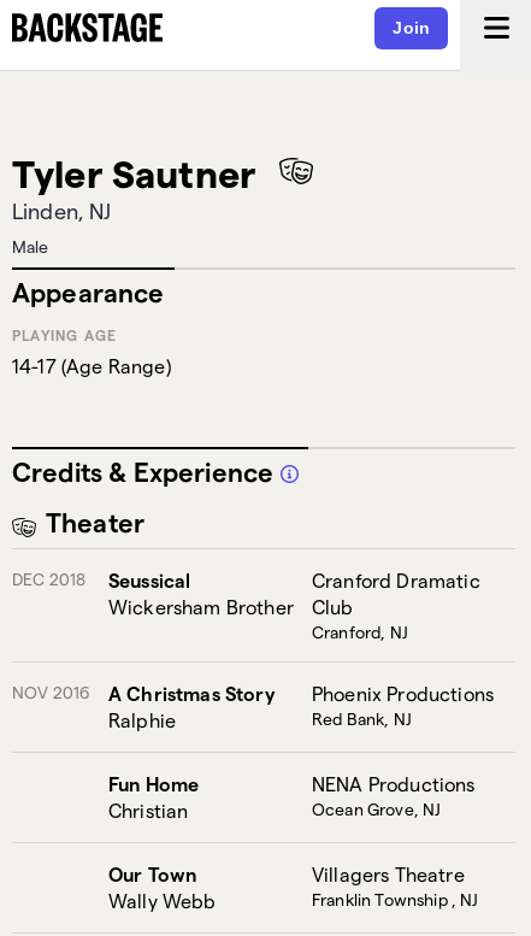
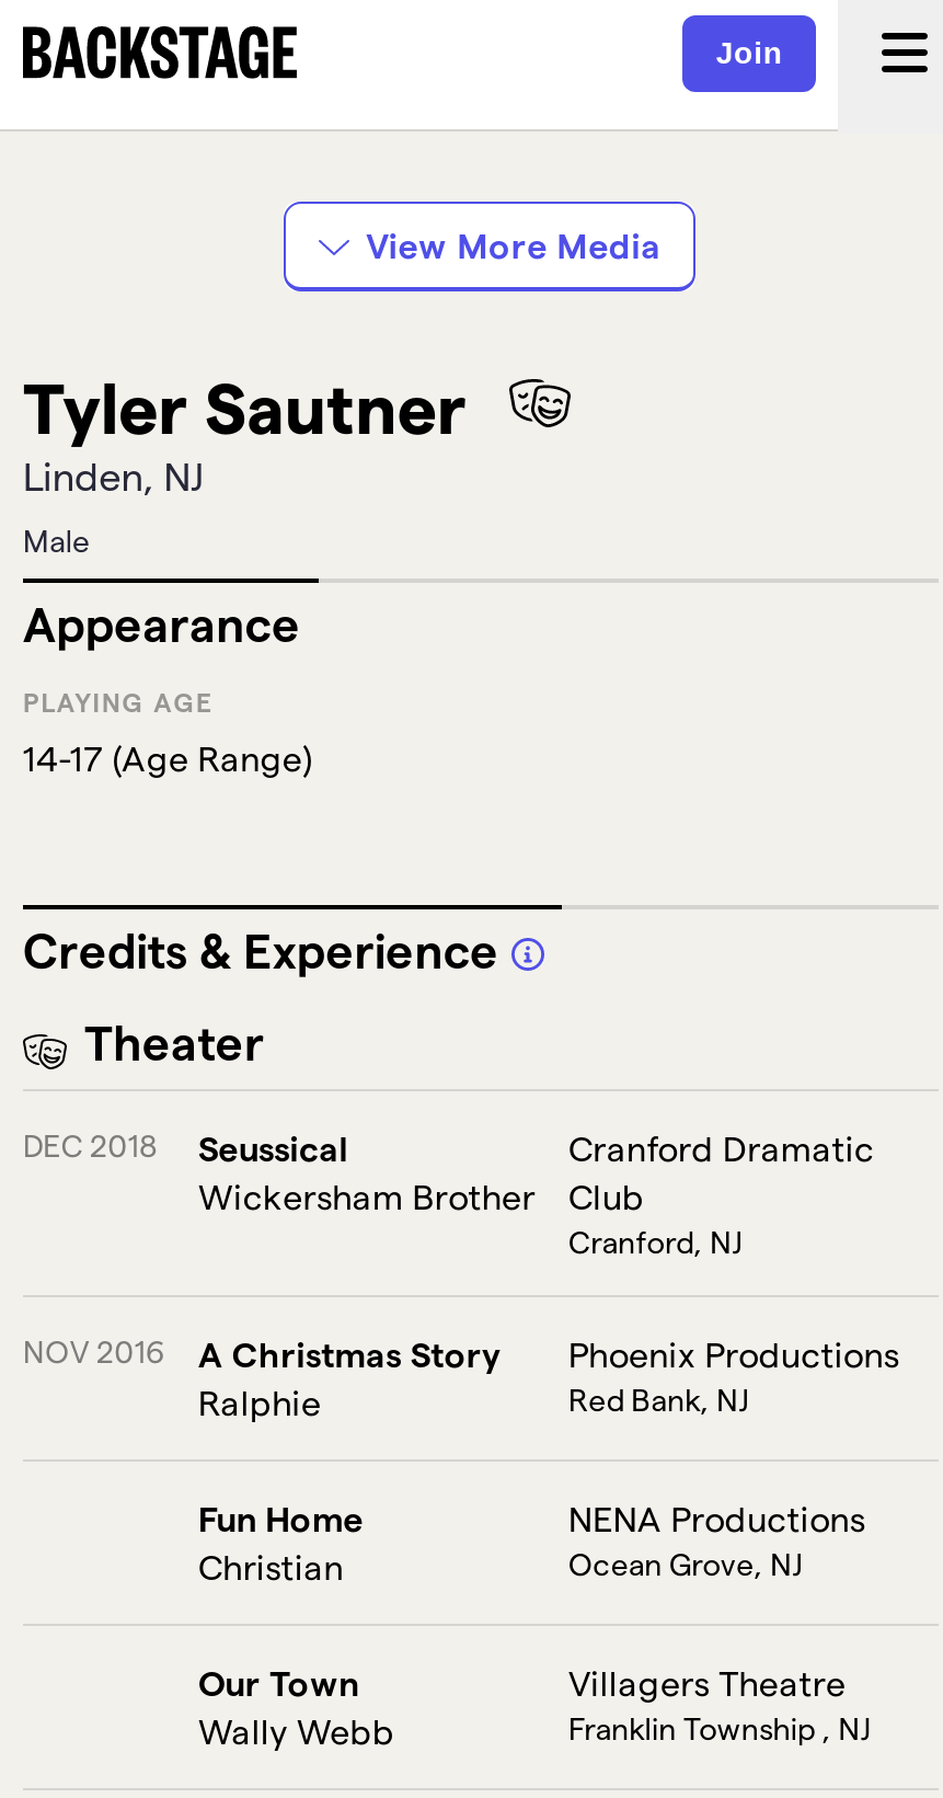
+ View More Media
